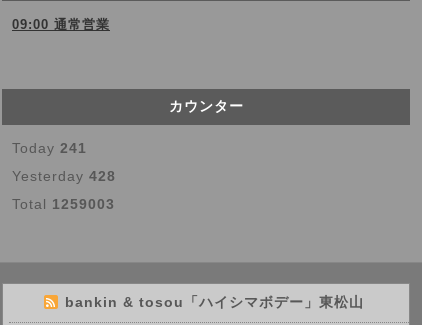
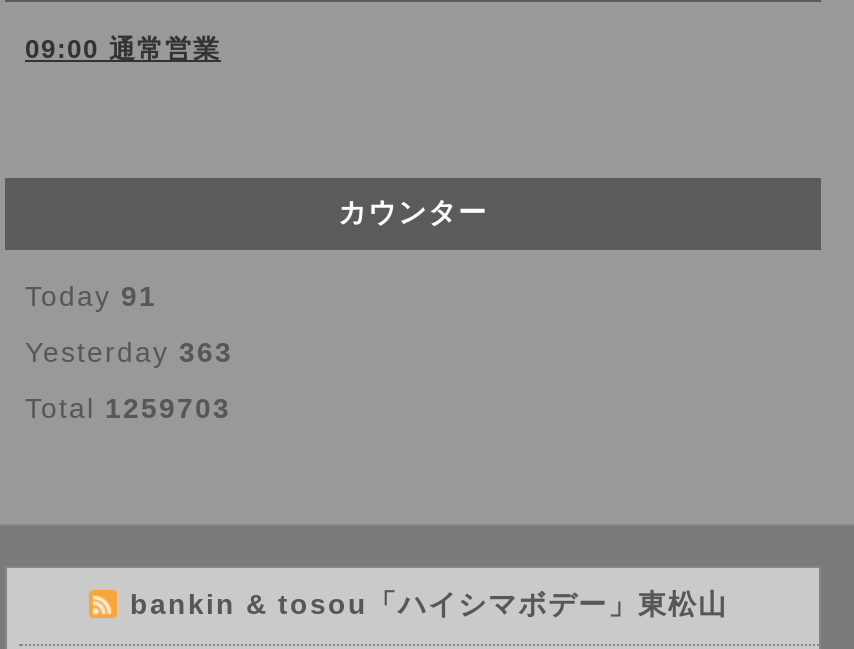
- Today 241
+ Today 91

- Yesterday 428
+ Yesterday 363

- Total 1259003
+ Total 1259703
